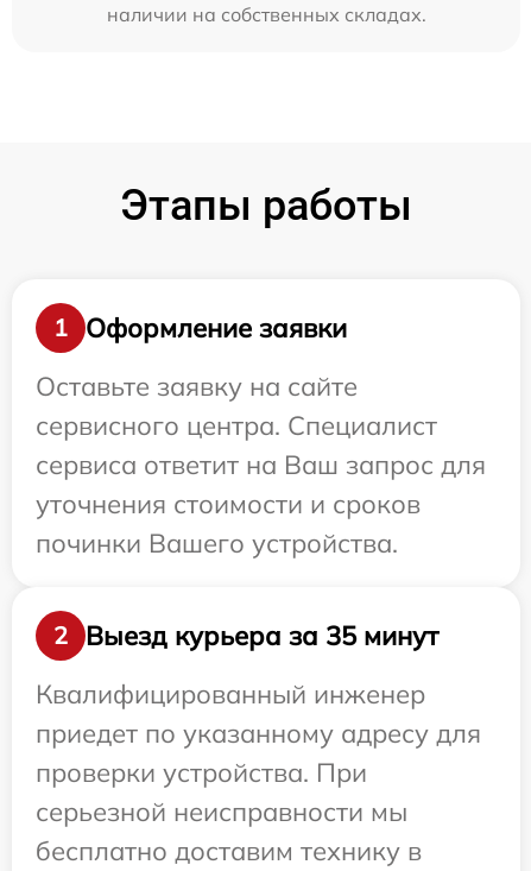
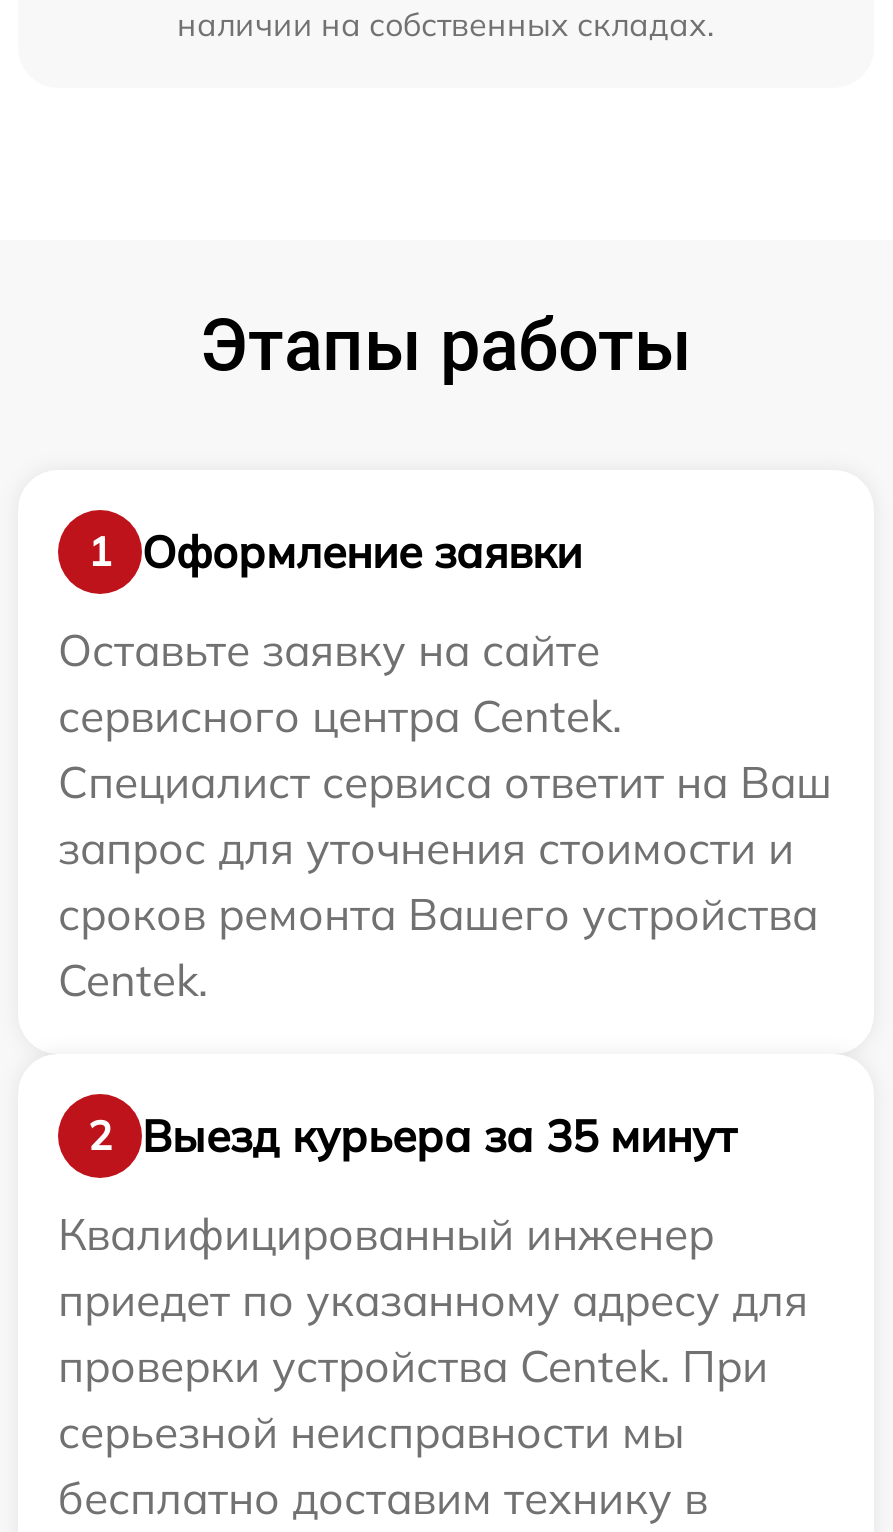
- сервисного центра. Специалист
- сервиса ответит на Ваш запрос для
- уточнения стоимости и сроков
- починки Вашего устройства.
+ сервисного центра Centek.
+ Специалист сервиса ответит на Ваш
+ запрос для уточнения стоимости и
+ сроков ремонта Вашего устройства
+ Centek.

- проверки устройства. При
+ проверки устройства Centek. При
